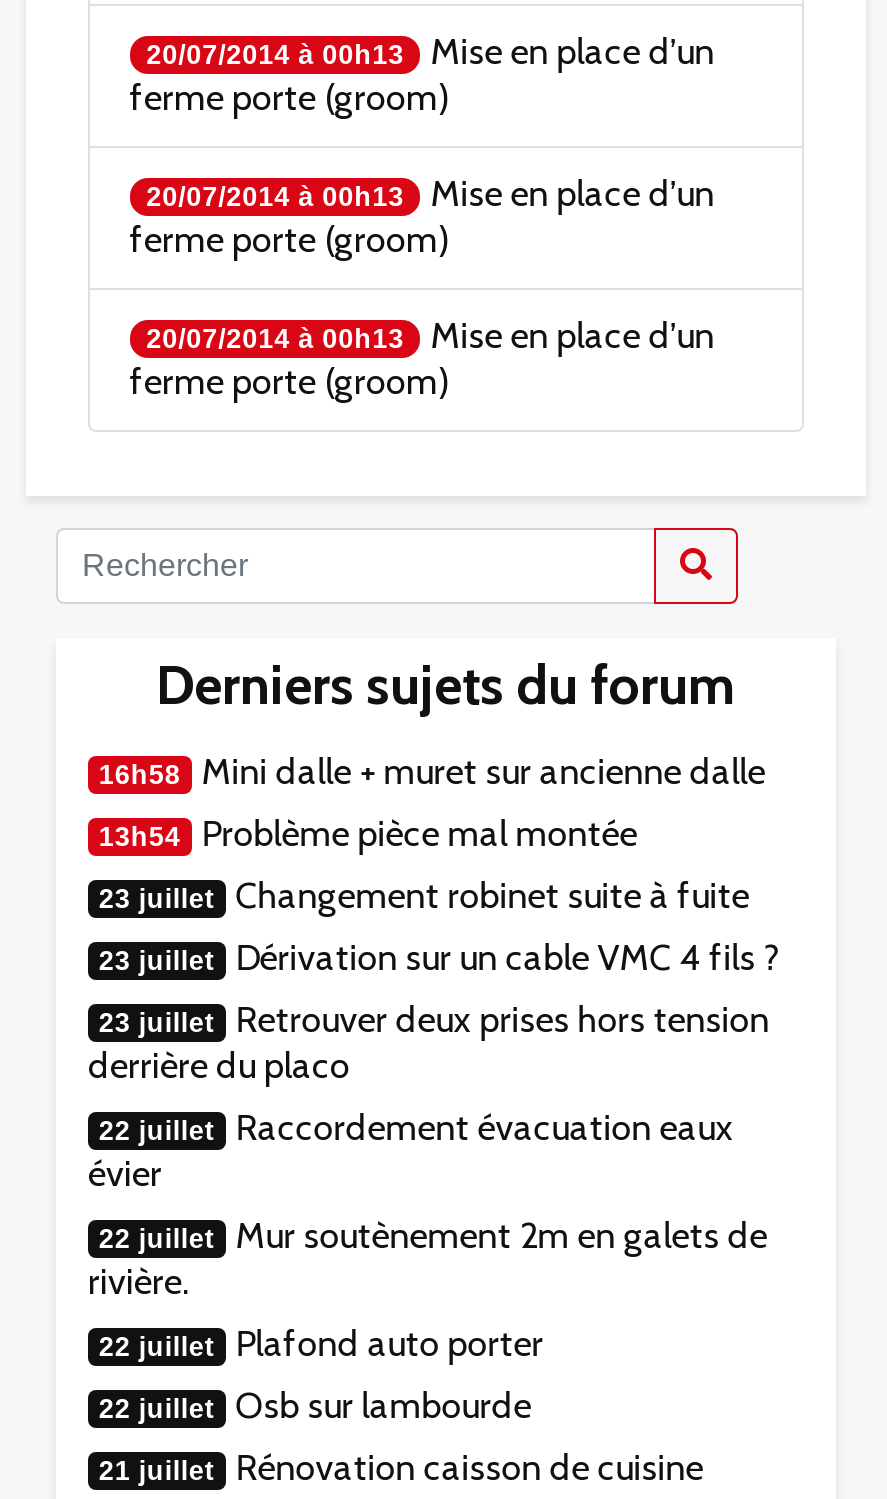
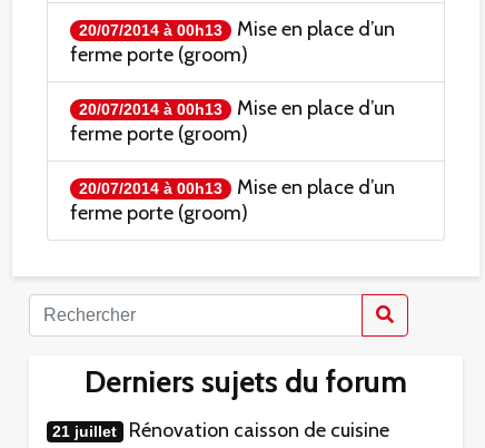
- 16h58
- Mini dalle + muret sur ancienne dalle
- 13h54
- Problème pièce mal montée
- 23 juillet
- Changement robinet suite à fuite
- 23 juillet
- Dérivation sur un cable VMC 4 fils ?
- 23 juillet
- Retrouver deux prises hors tension
- derrière du placo
- 22 juillet
- Raccordement évacuation eaux
- évier
- 22 juillet
- Mur soutènement 2m en galets de
- rivière.
- 22 juillet
- Plafond auto porter
- 22 juillet
- Osb sur lambourde
